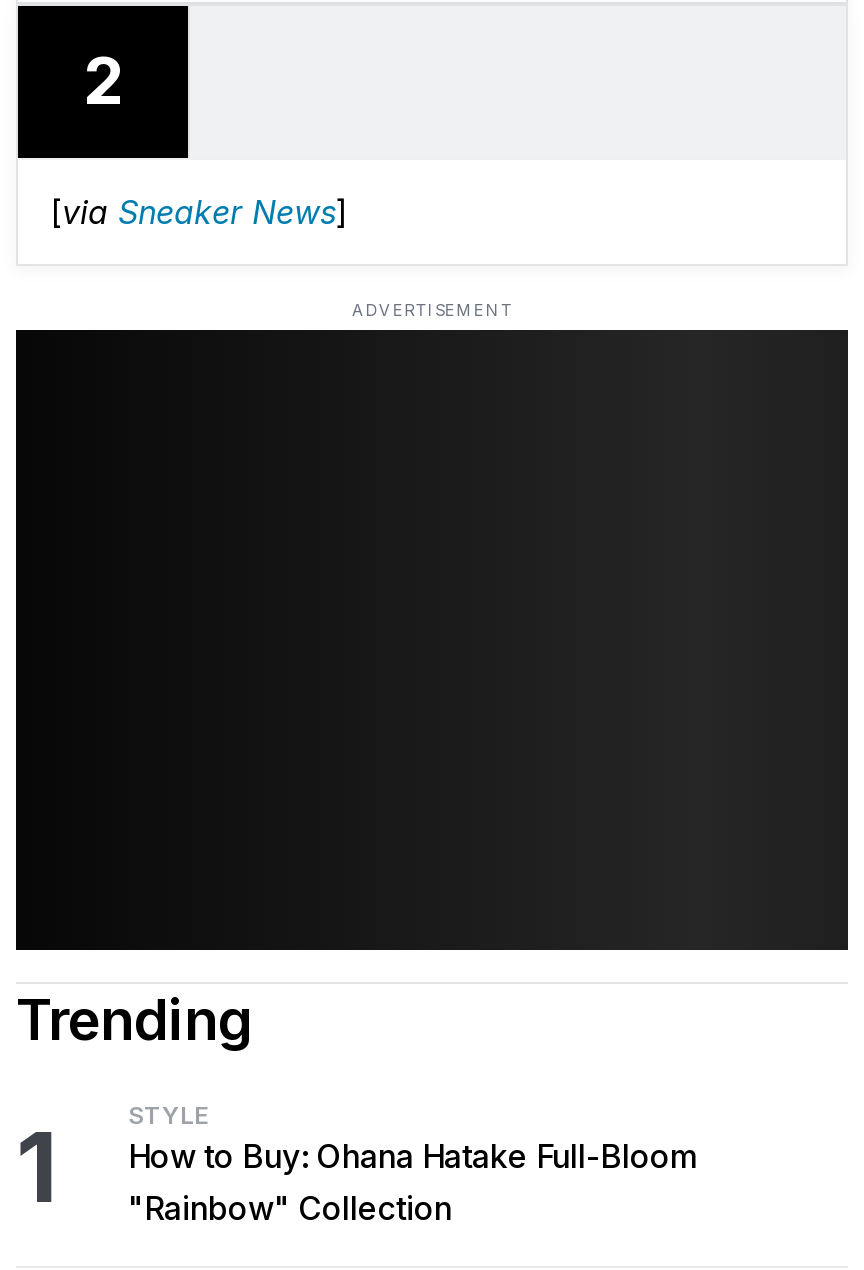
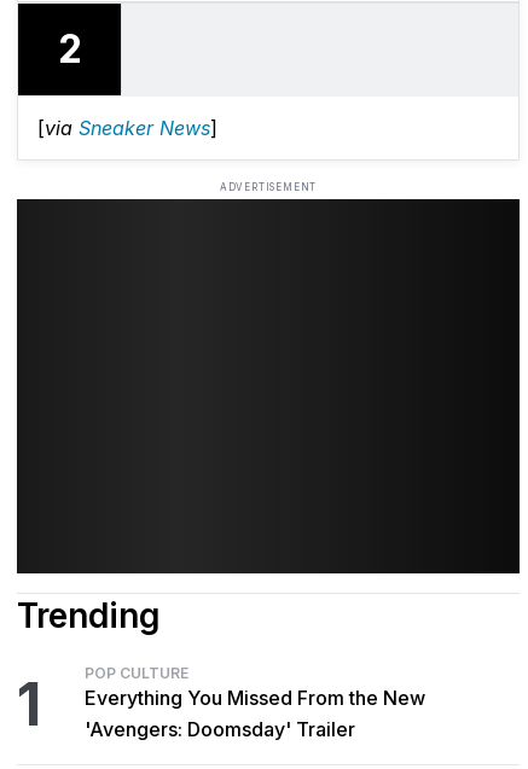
- STYLE
- How to Buy: Ohana Hatake Full-Bloom
- "Rainbow" Collection
+ POP CULTURE
+ Everything You Missed From the New
+ 'Avengers: Doomsday' Trailer
